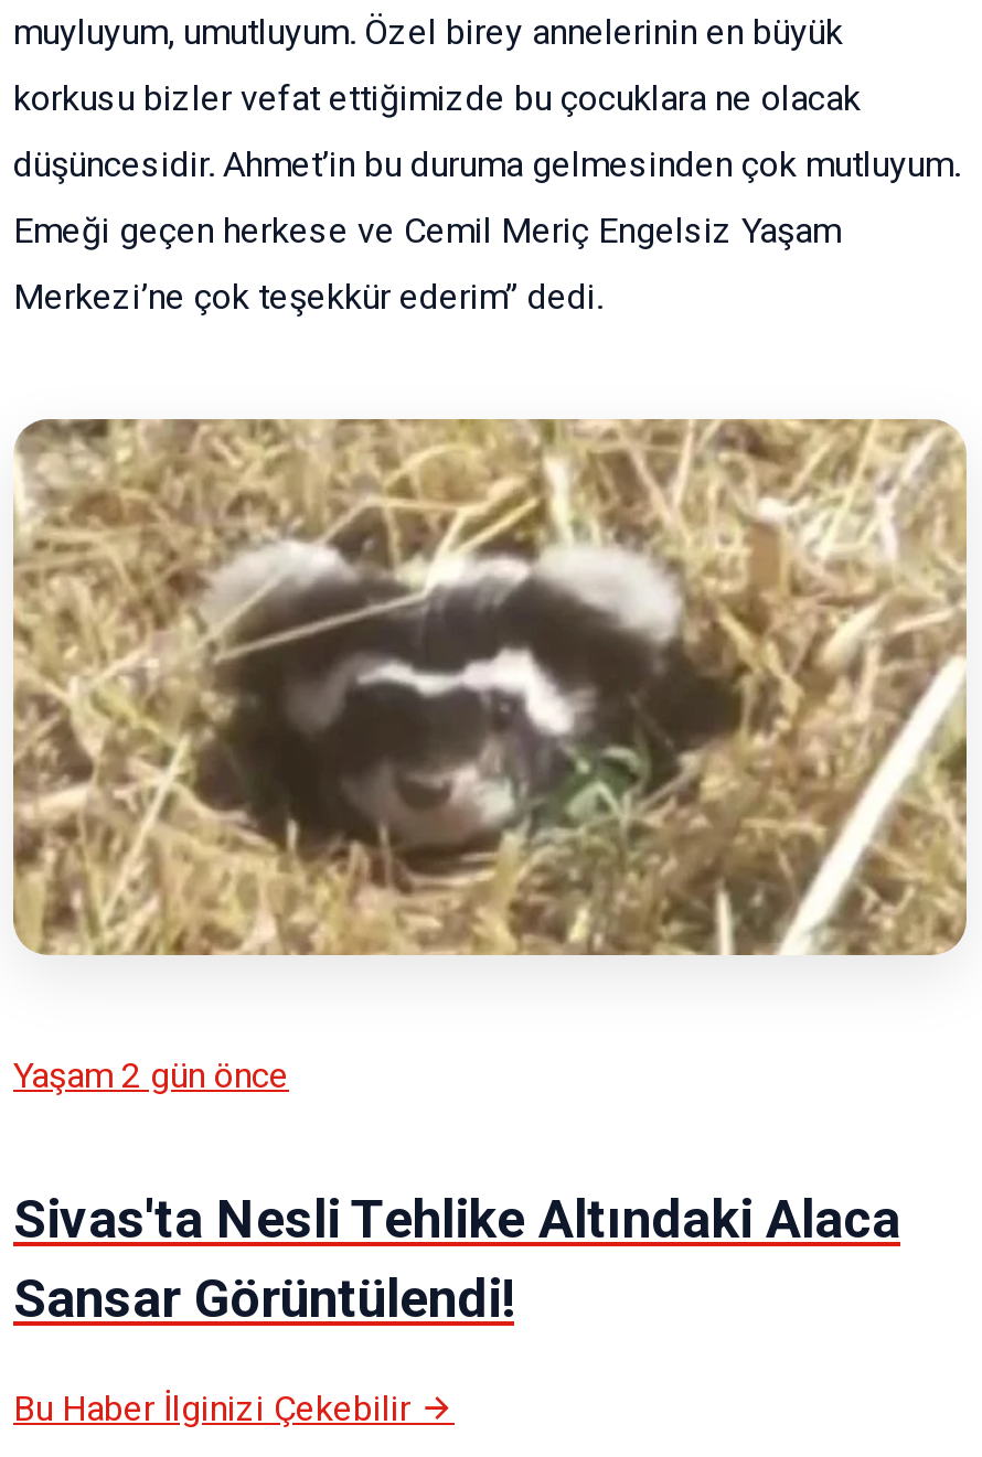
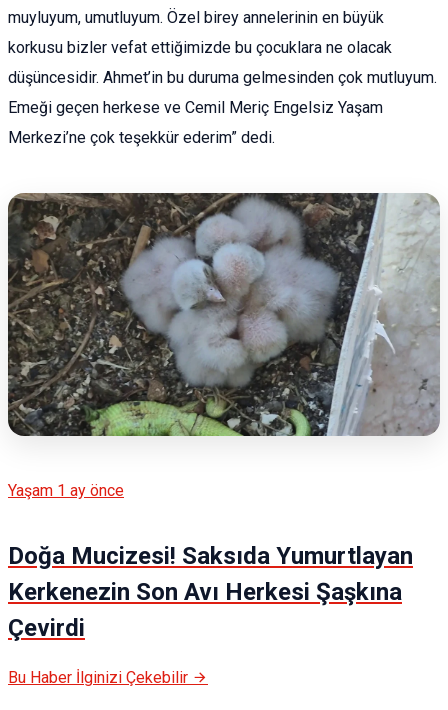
- [image]
+ [image]

- Yaşam 2 gün önce
+ Yaşam 1 ay önce

- Sivas'ta Nesli Tehlike Altındaki Alaca
- Sansar Görüntülendi!
+ Doğa Mucizesi! Saksıda Yumurtlayan
+ Kerkenezin Son Avı Herkesi Şaşkına
+ Çevirdi
